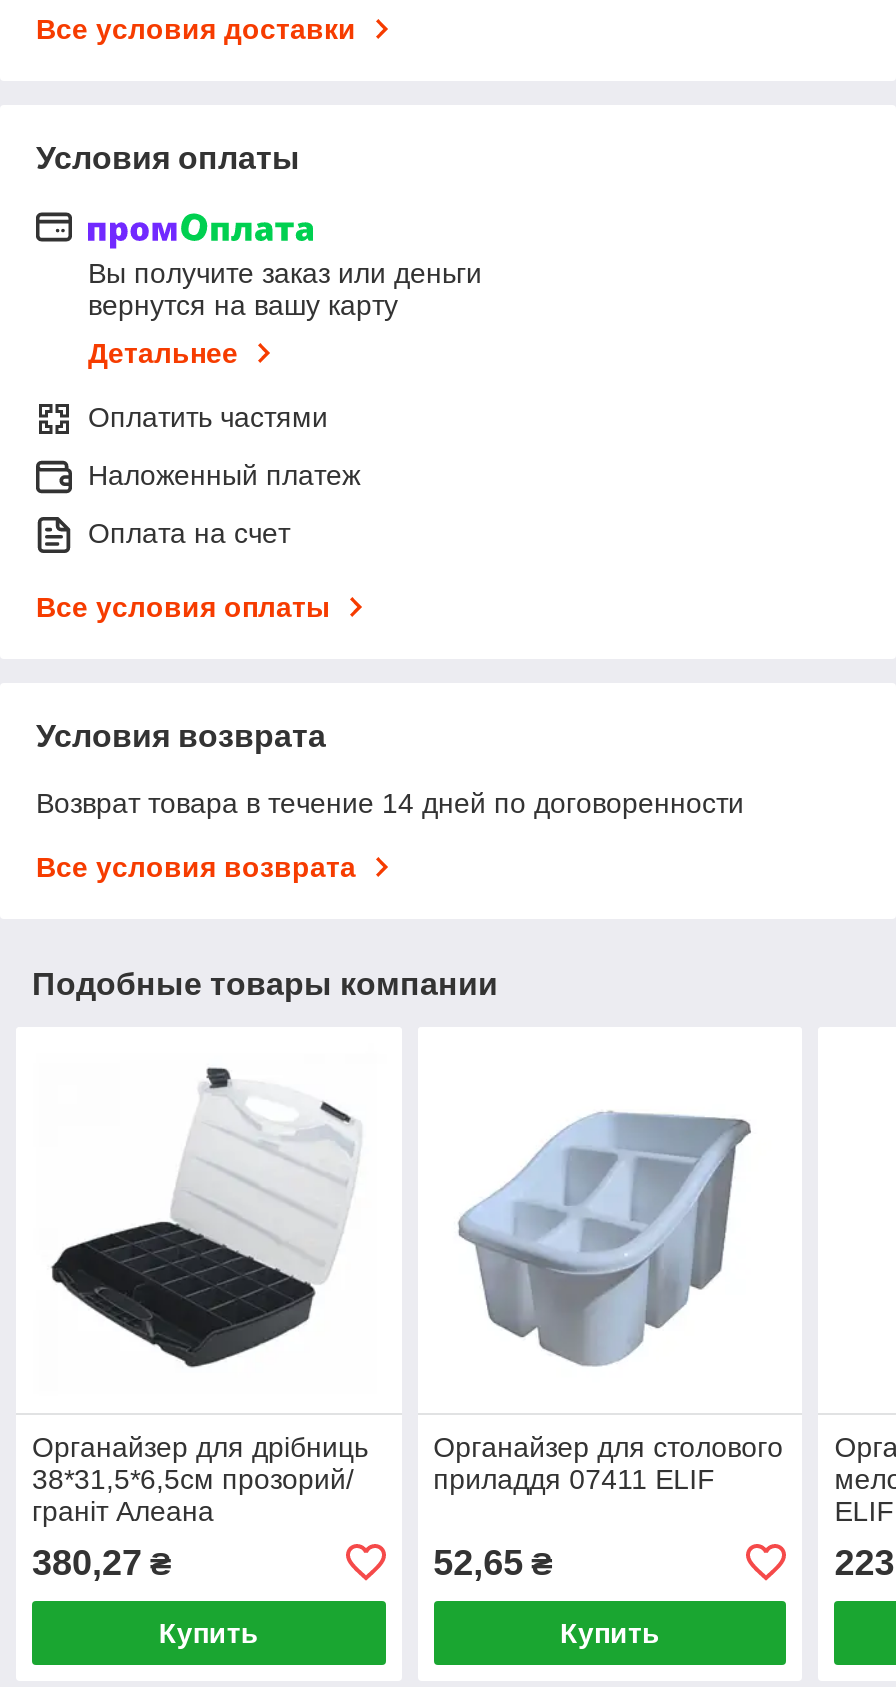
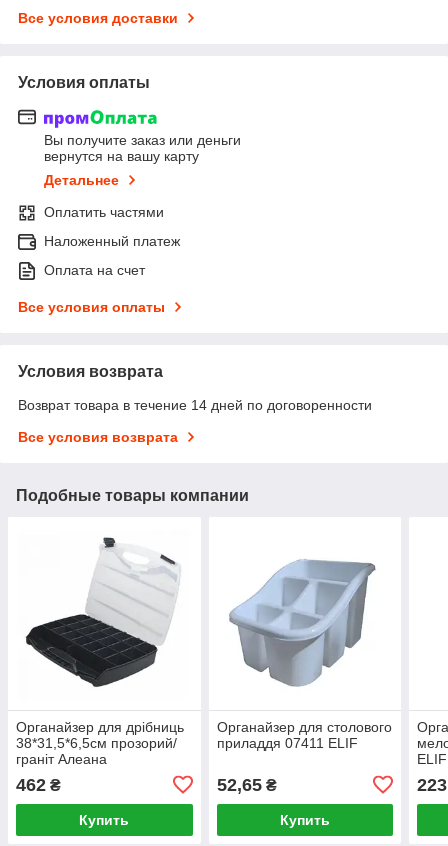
- 380,27 ₴
+ 462 ₴
